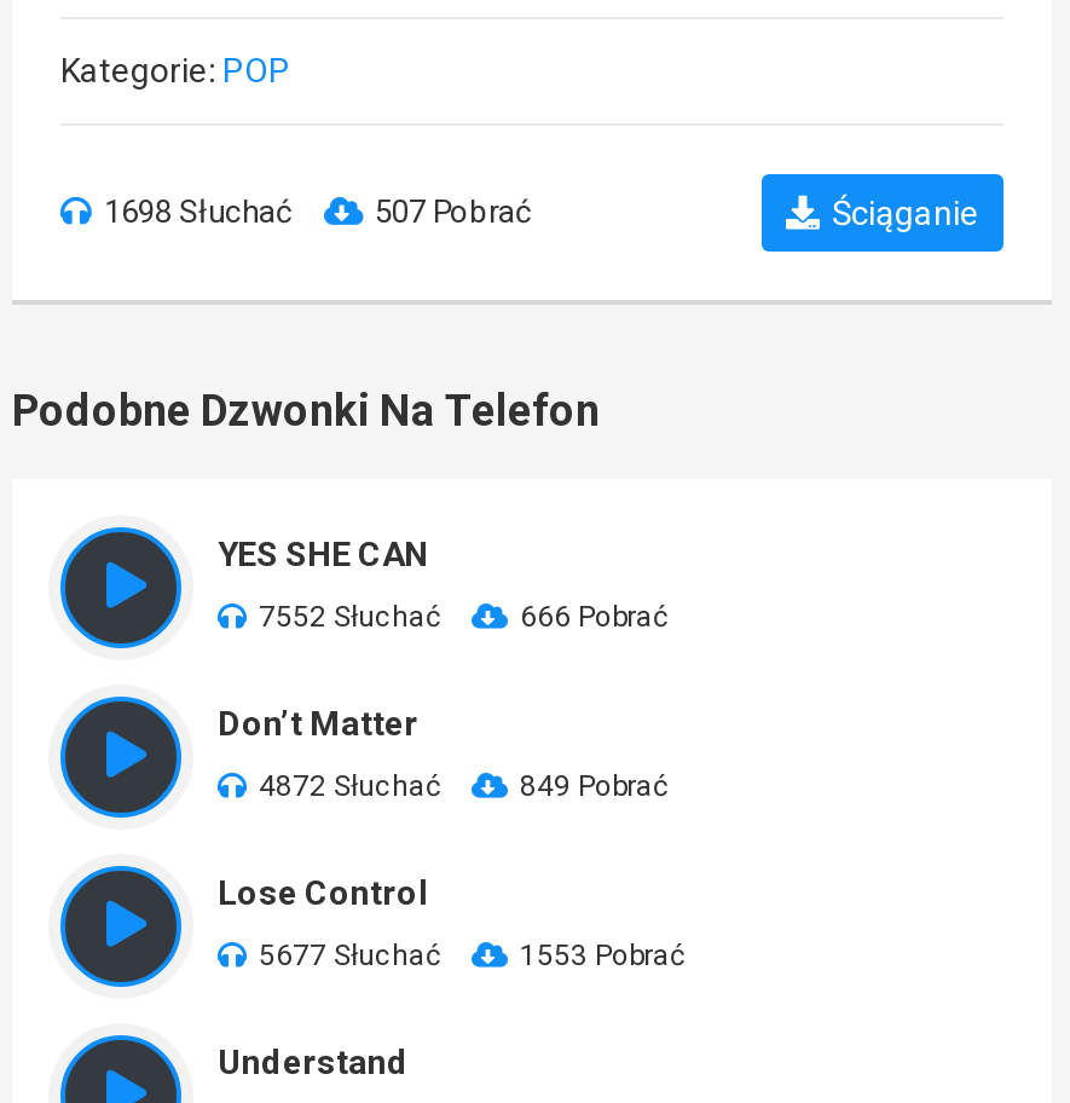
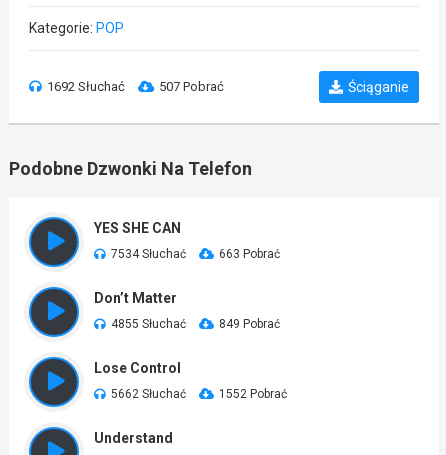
- 1698 Słuchać
+ 1692 Słuchać

- 7552 Słuchać
+ 7534 Słuchać

- 666 Pobrać
+ 663 Pobrać

- 4872 Słuchać
+ 4855 Słuchać

- 5677 Słuchać
+ 5662 Słuchać

- 1553 Pobrać
+ 1552 Pobrać
